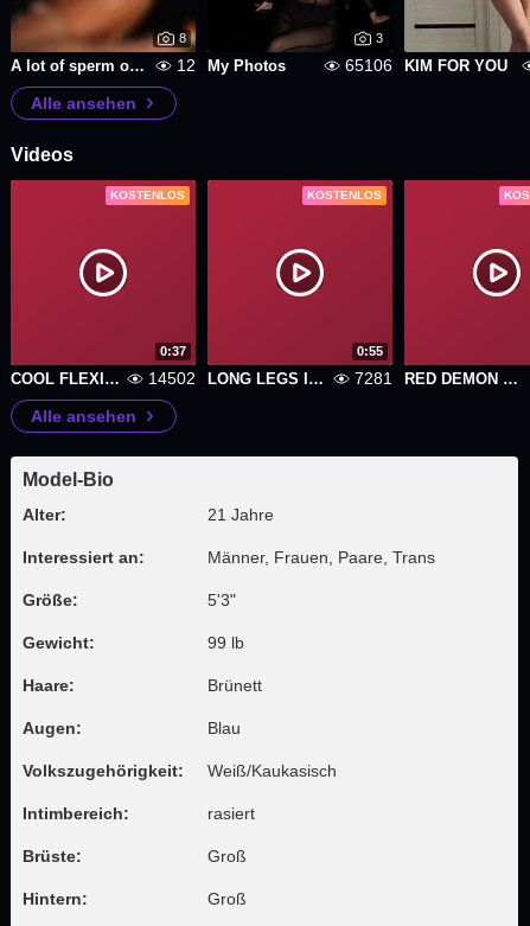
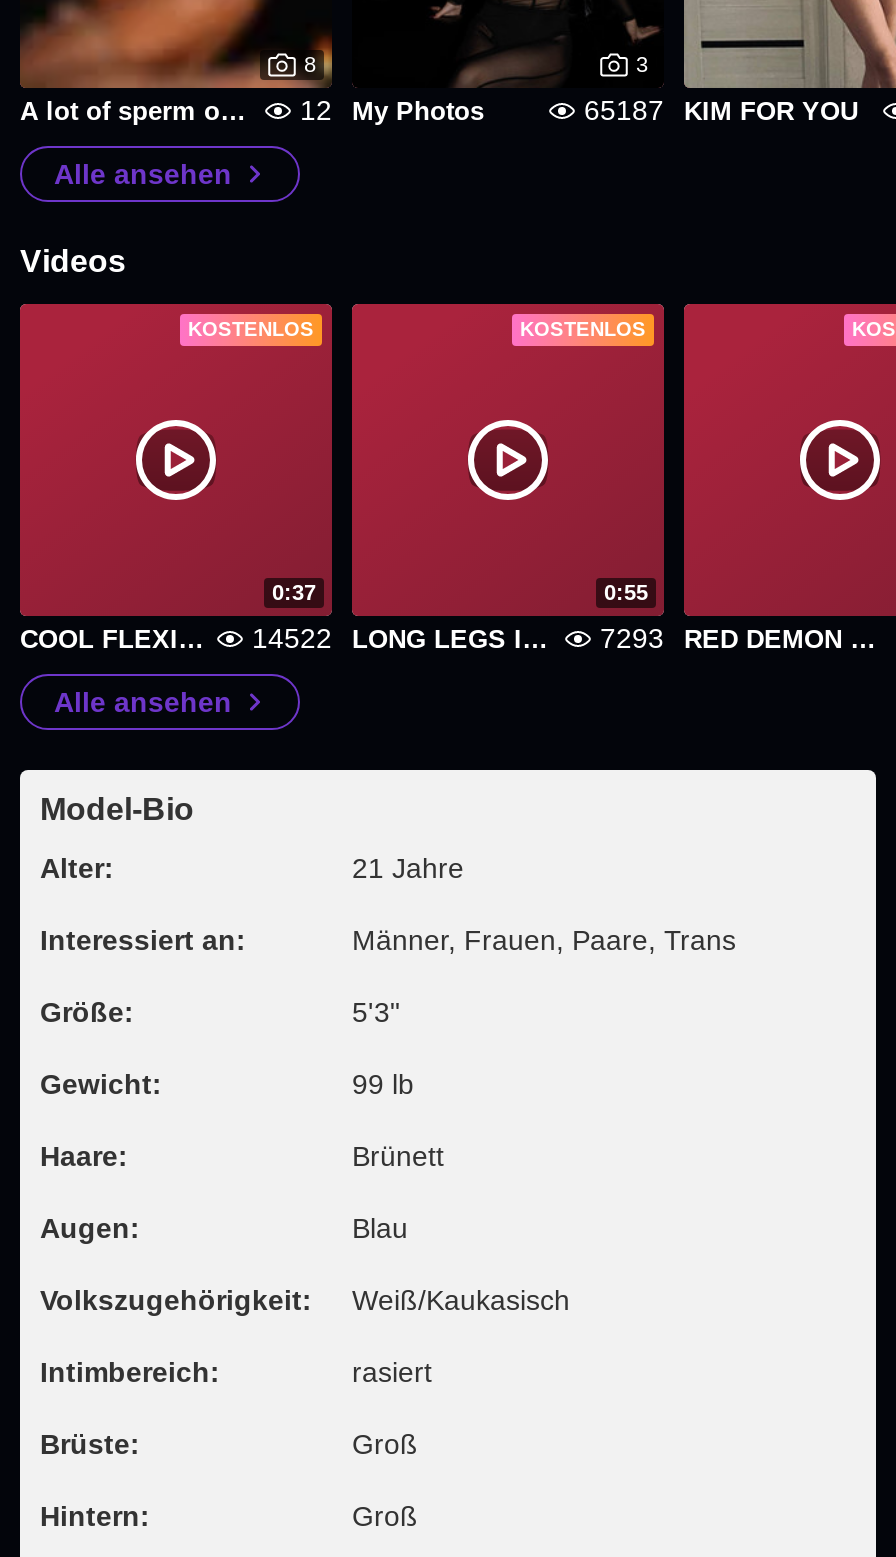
- 65106 KIM FOR YOU
+ 65187 KIM FOR YOU

- 14502
+ 14522

- 7281
+ 7293
